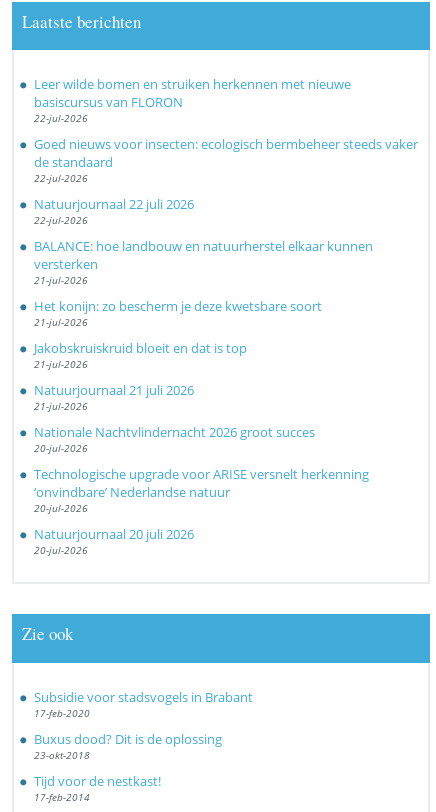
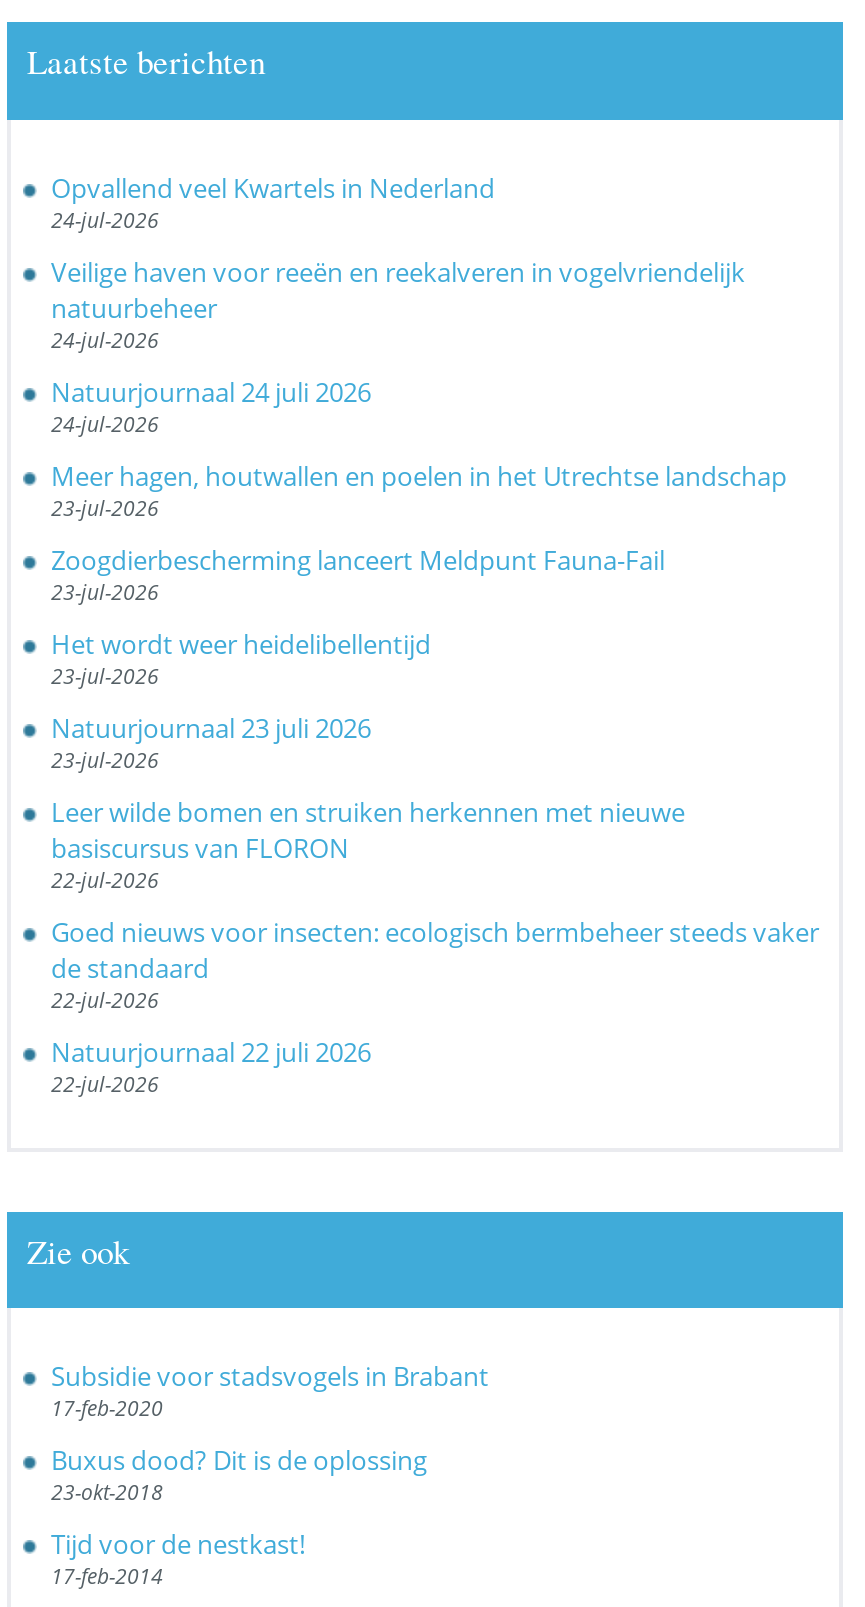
+ Opvallend veel Kwartels in Nederland
+ 24-jul-2026
+ Veilige haven voor reeën en reekalveren in vogelvriendelijk
+ natuurbeheer
+ 24-jul-2026
+ Natuurjournaal 24 juli 2026
+ 24-jul-2026
+ Meer hagen, houtwallen en poelen in het Utrechtse landschap
+ 23-jul-2026
+ Zoogdierbescherming lanceert Meldpunt Fauna-Fail
+ 23-jul-2026
+ Het wordt weer heidelibellentijd
+ 23-jul-2026
+ Natuurjournaal 23 juli 2026
+ 23-jul-2026

moved down: Leer wilde bomen en struiken herkennen met nieuwe | basiscursus van FLORON | 22-jul-2026 | Goed nieuws voor insecten: ecologisch bermbeheer steeds vaker | de standaard | 22-jul-2026 | Natuurjournaal 22 juli 2026 | 22-jul-2026

- BALANCE: hoe landbouw en natuurherstel elkaar kunnen
- versterken
- 21-jul-2026
- Het konijn: zo bescherm je deze kwetsbare soort
- 21-jul-2026
- Jakobskruiskruid bloeit en dat is top
- 21-jul-2026
- Natuurjournaal 21 juli 2026
- 21-jul-2026
- Nationale Nachtvlindernacht 2026 groot succes
- 20-jul-2026
- Technologische upgrade voor ARISE versnelt herkenning
- ‘onvindbare’ Nederlandse natuur
- 20-jul-2026
- Natuurjournaal 20 juli 2026
- 20-jul-2026
